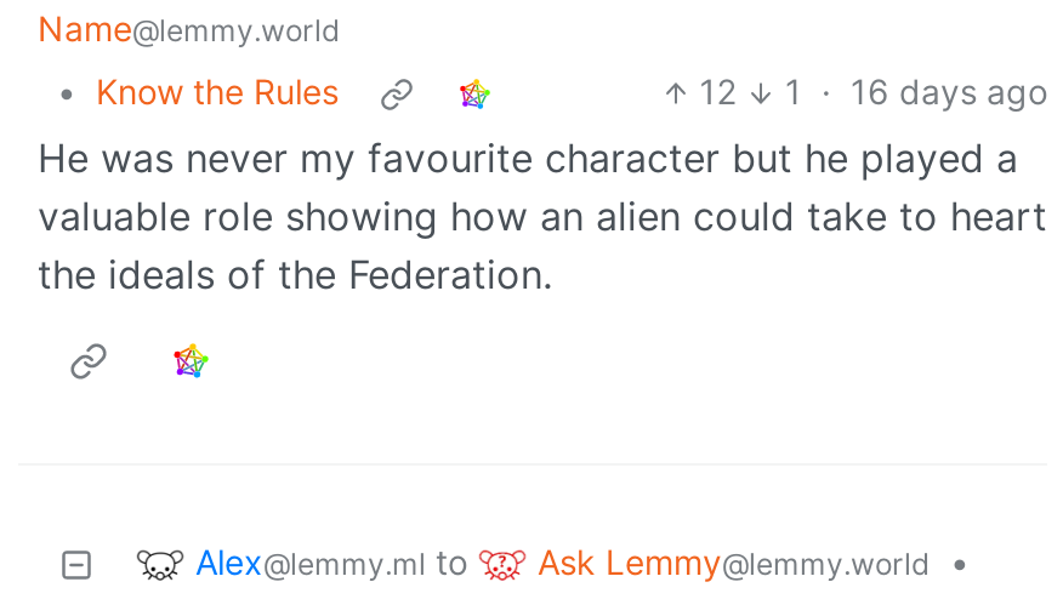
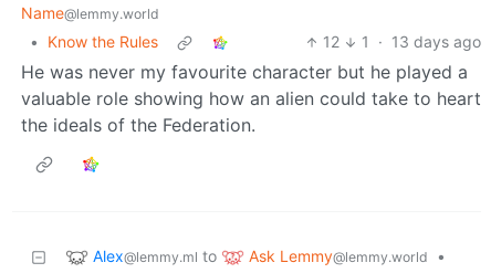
- 12 1 · 16 days ago
+ 12 1 · 13 days ago
